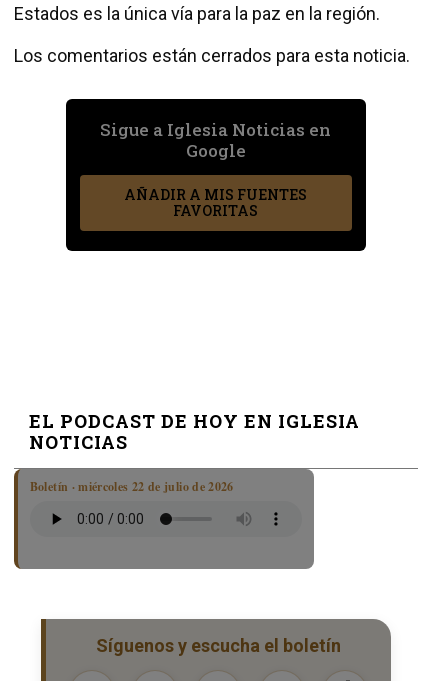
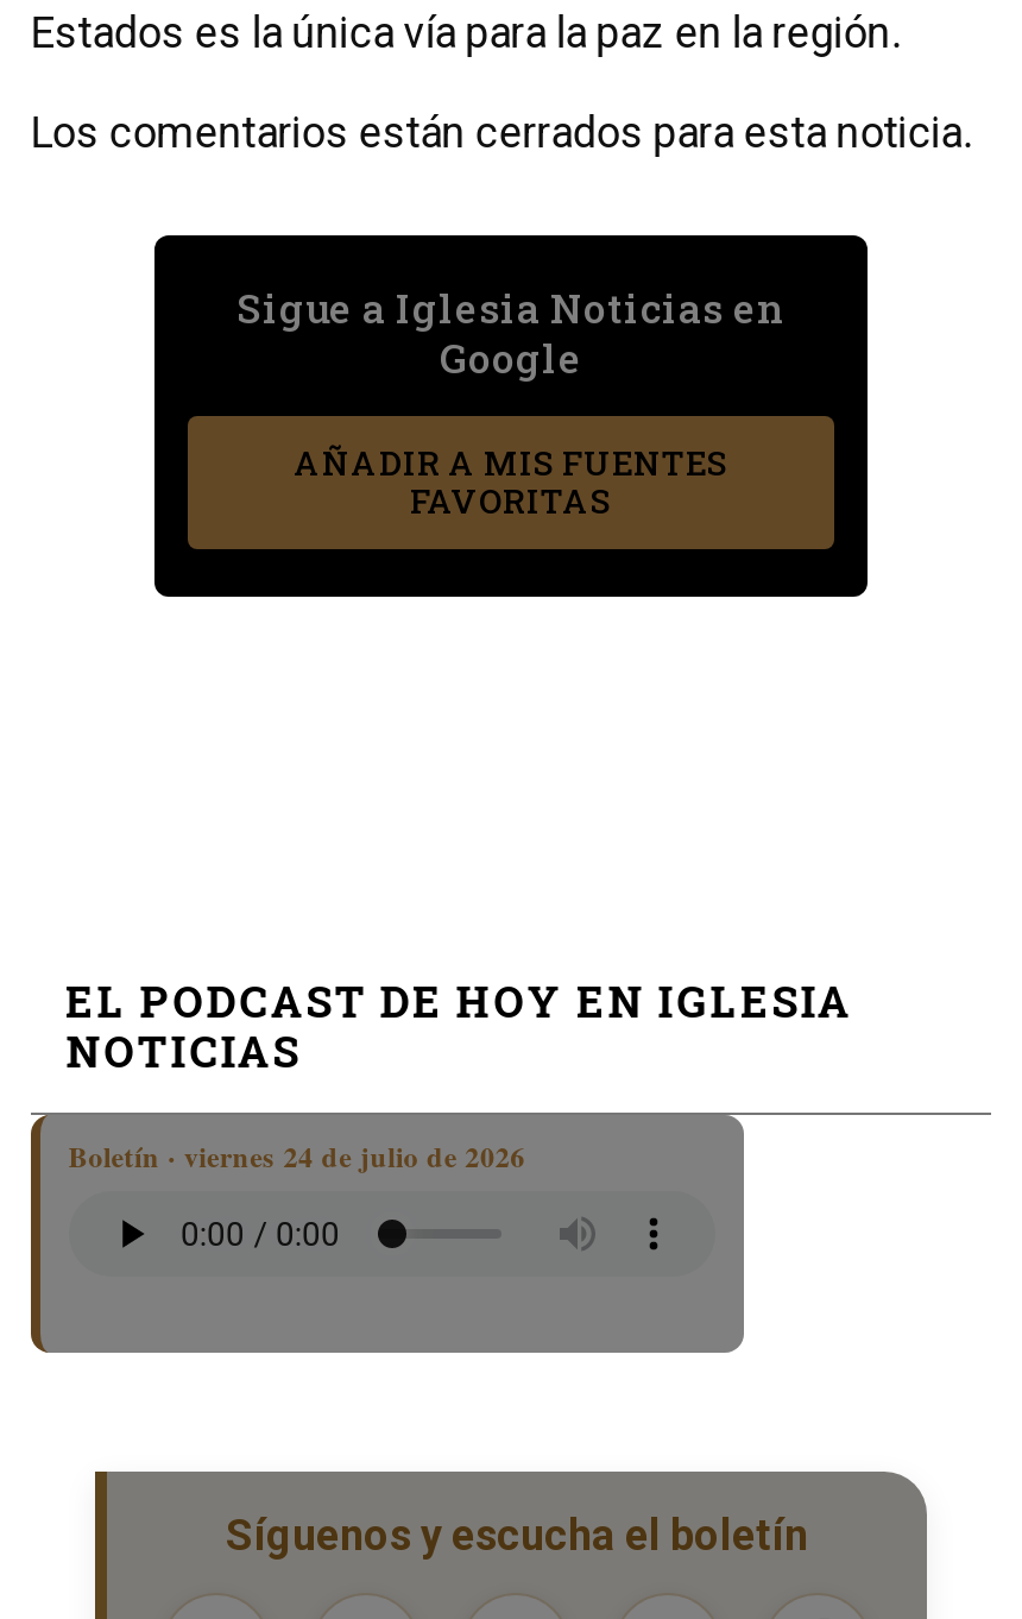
- Boletín · miércoles 22 de julio de 2026
+ Boletín · viernes 24 de julio de 2026
